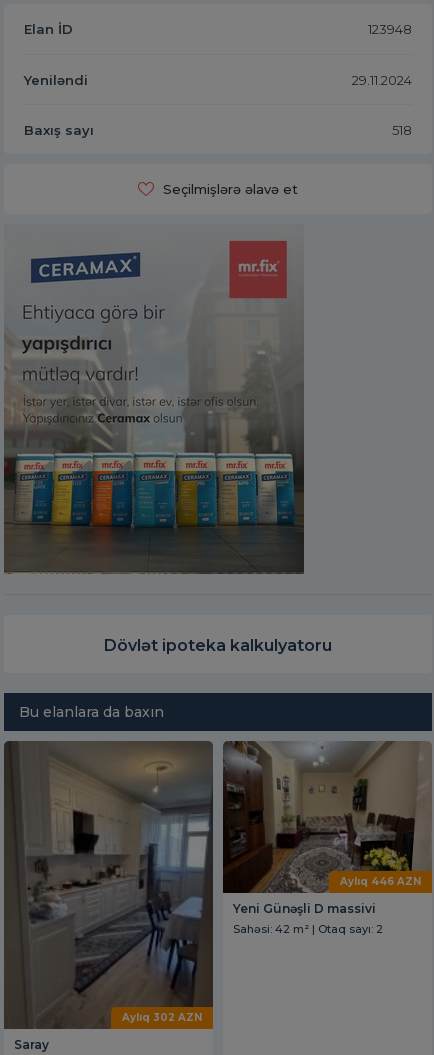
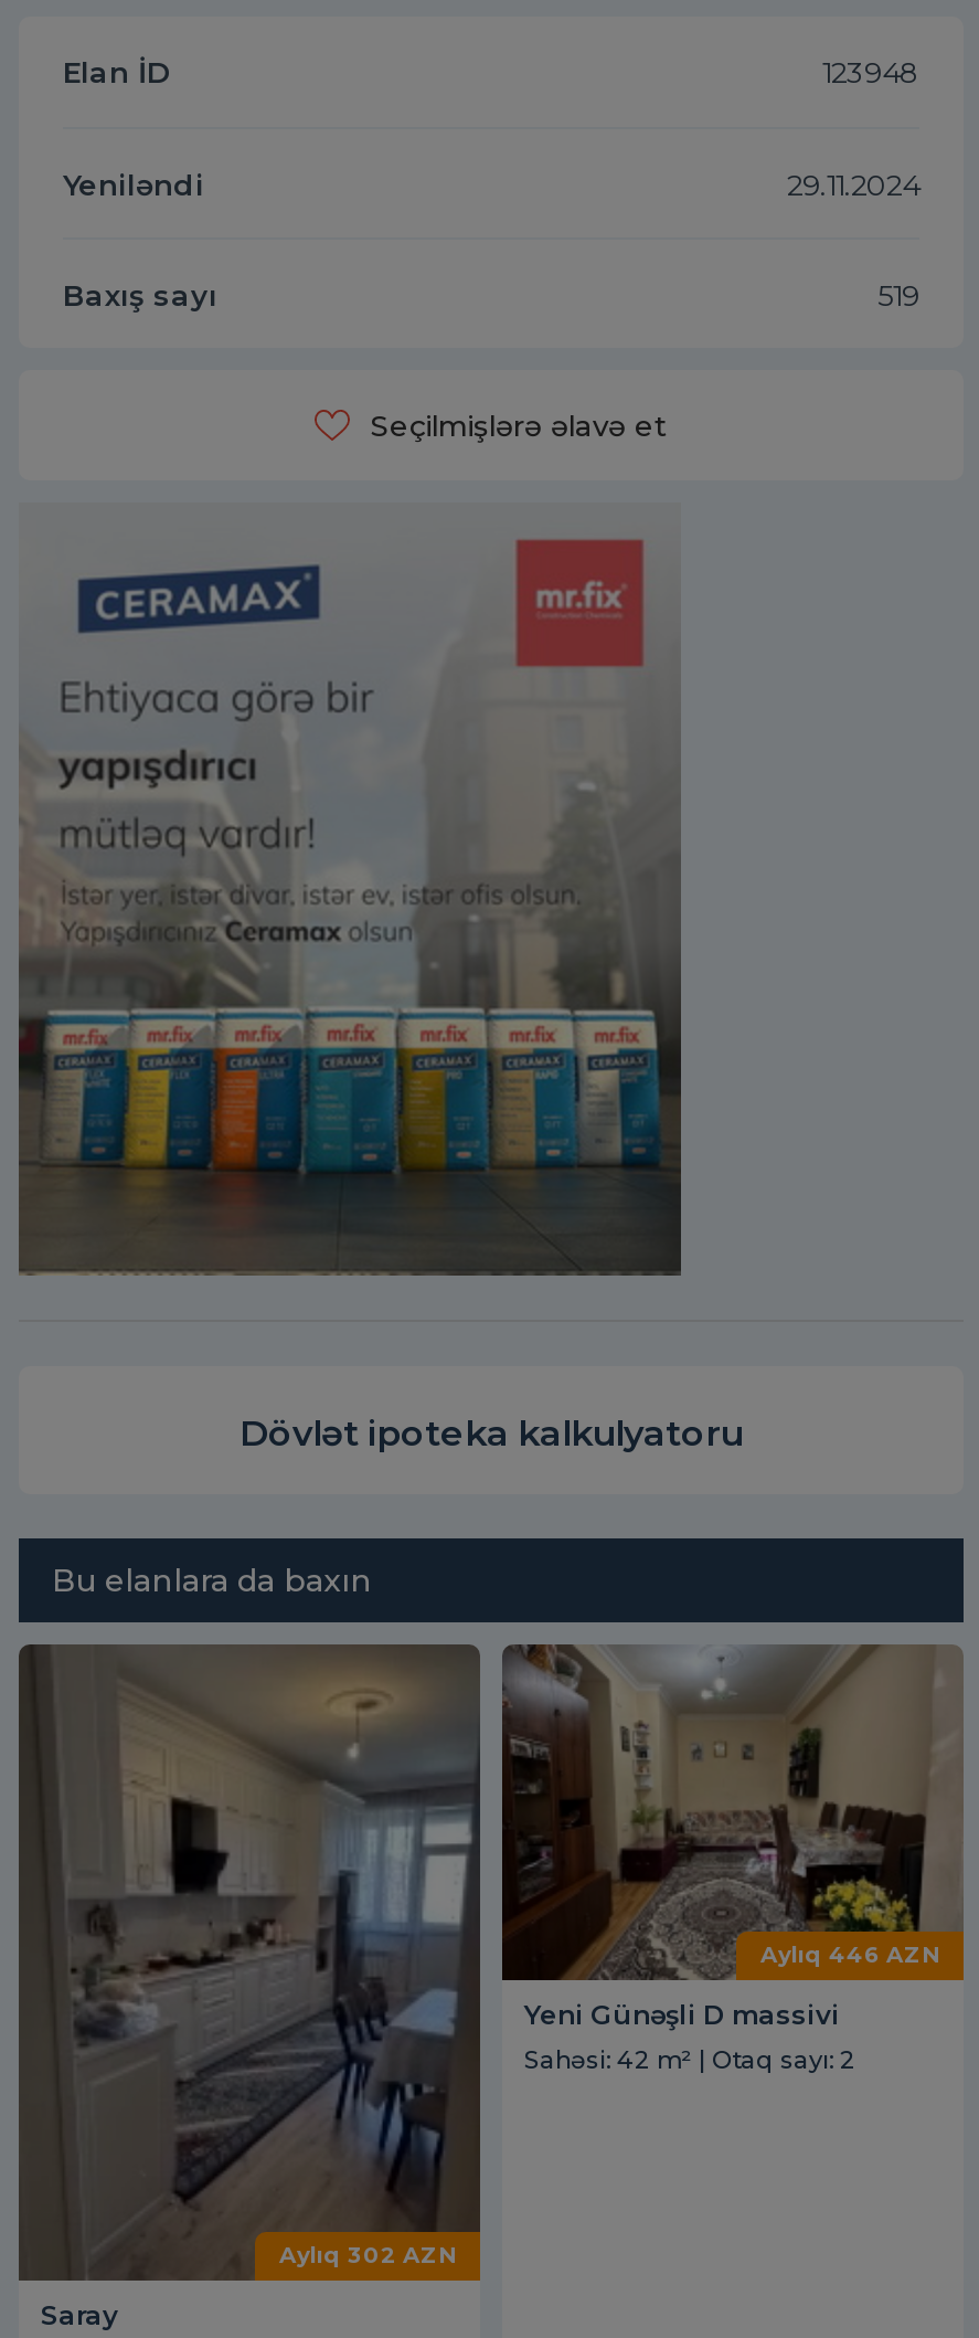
- 518
+ 519
